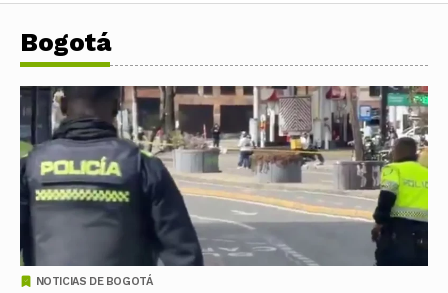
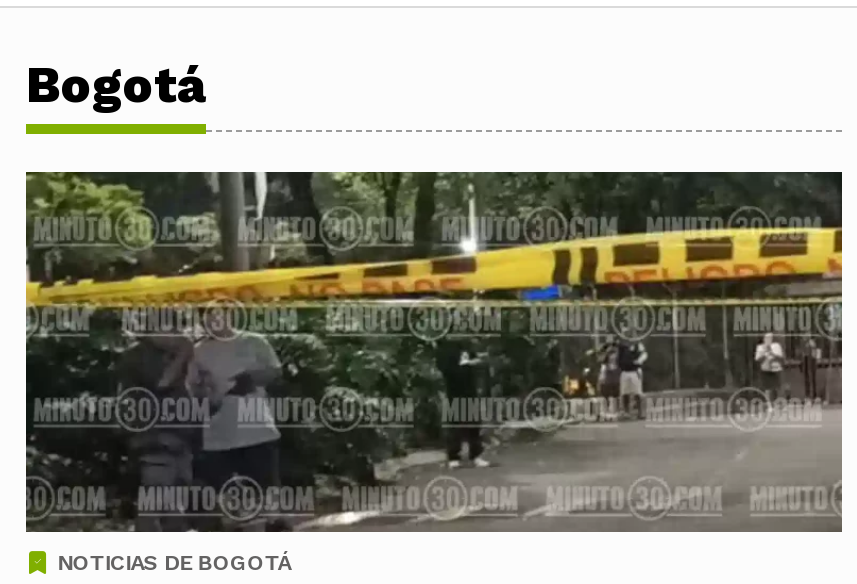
- [image]
+ [image]
